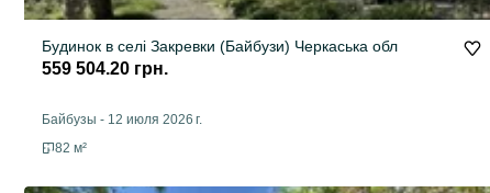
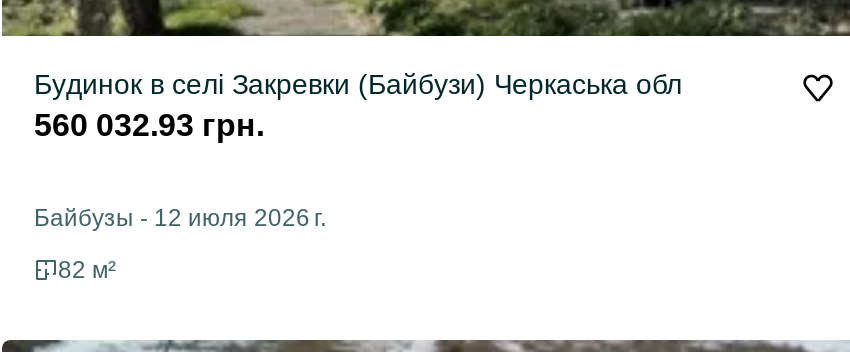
- 559 504.20 грн.
+ 560 032.93 грн.
